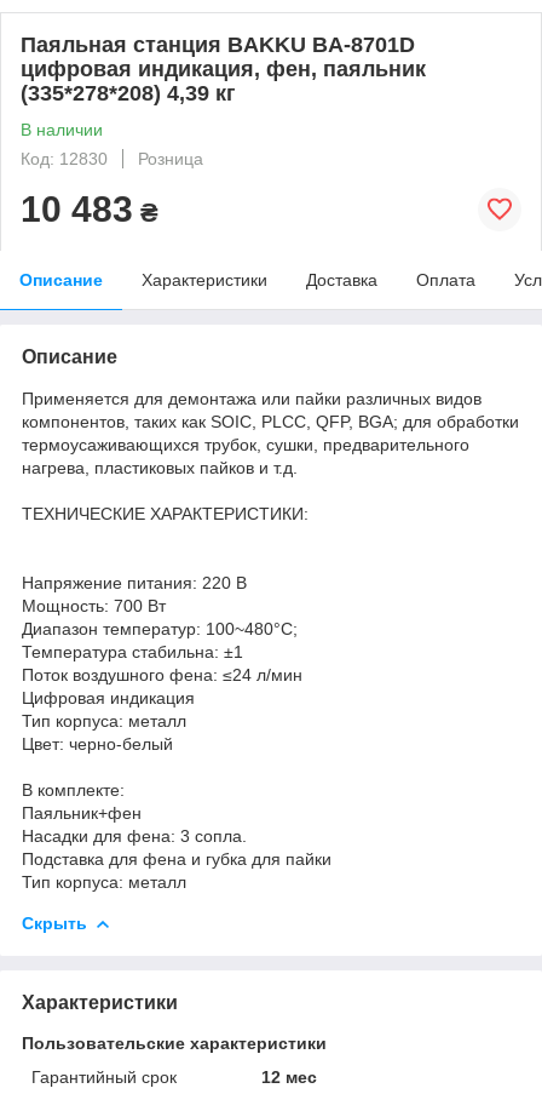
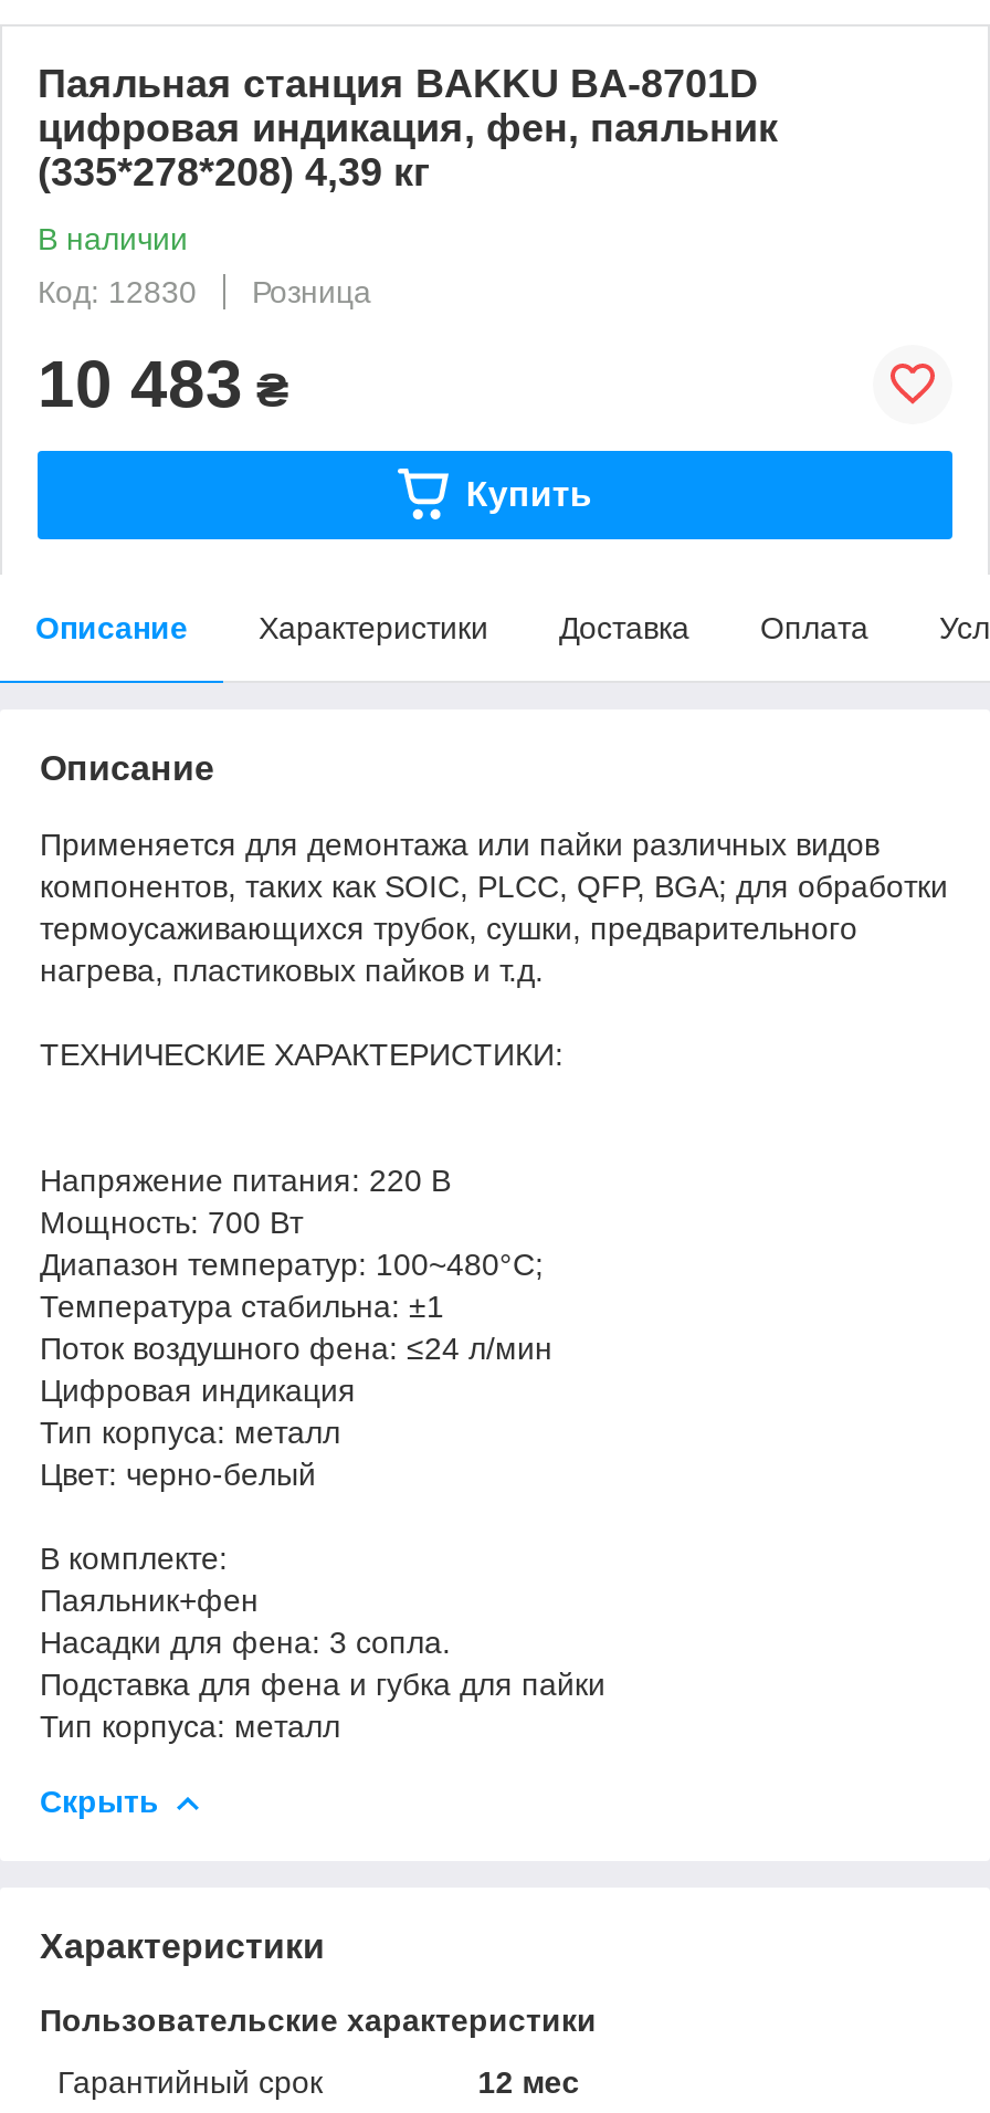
+ Купить
